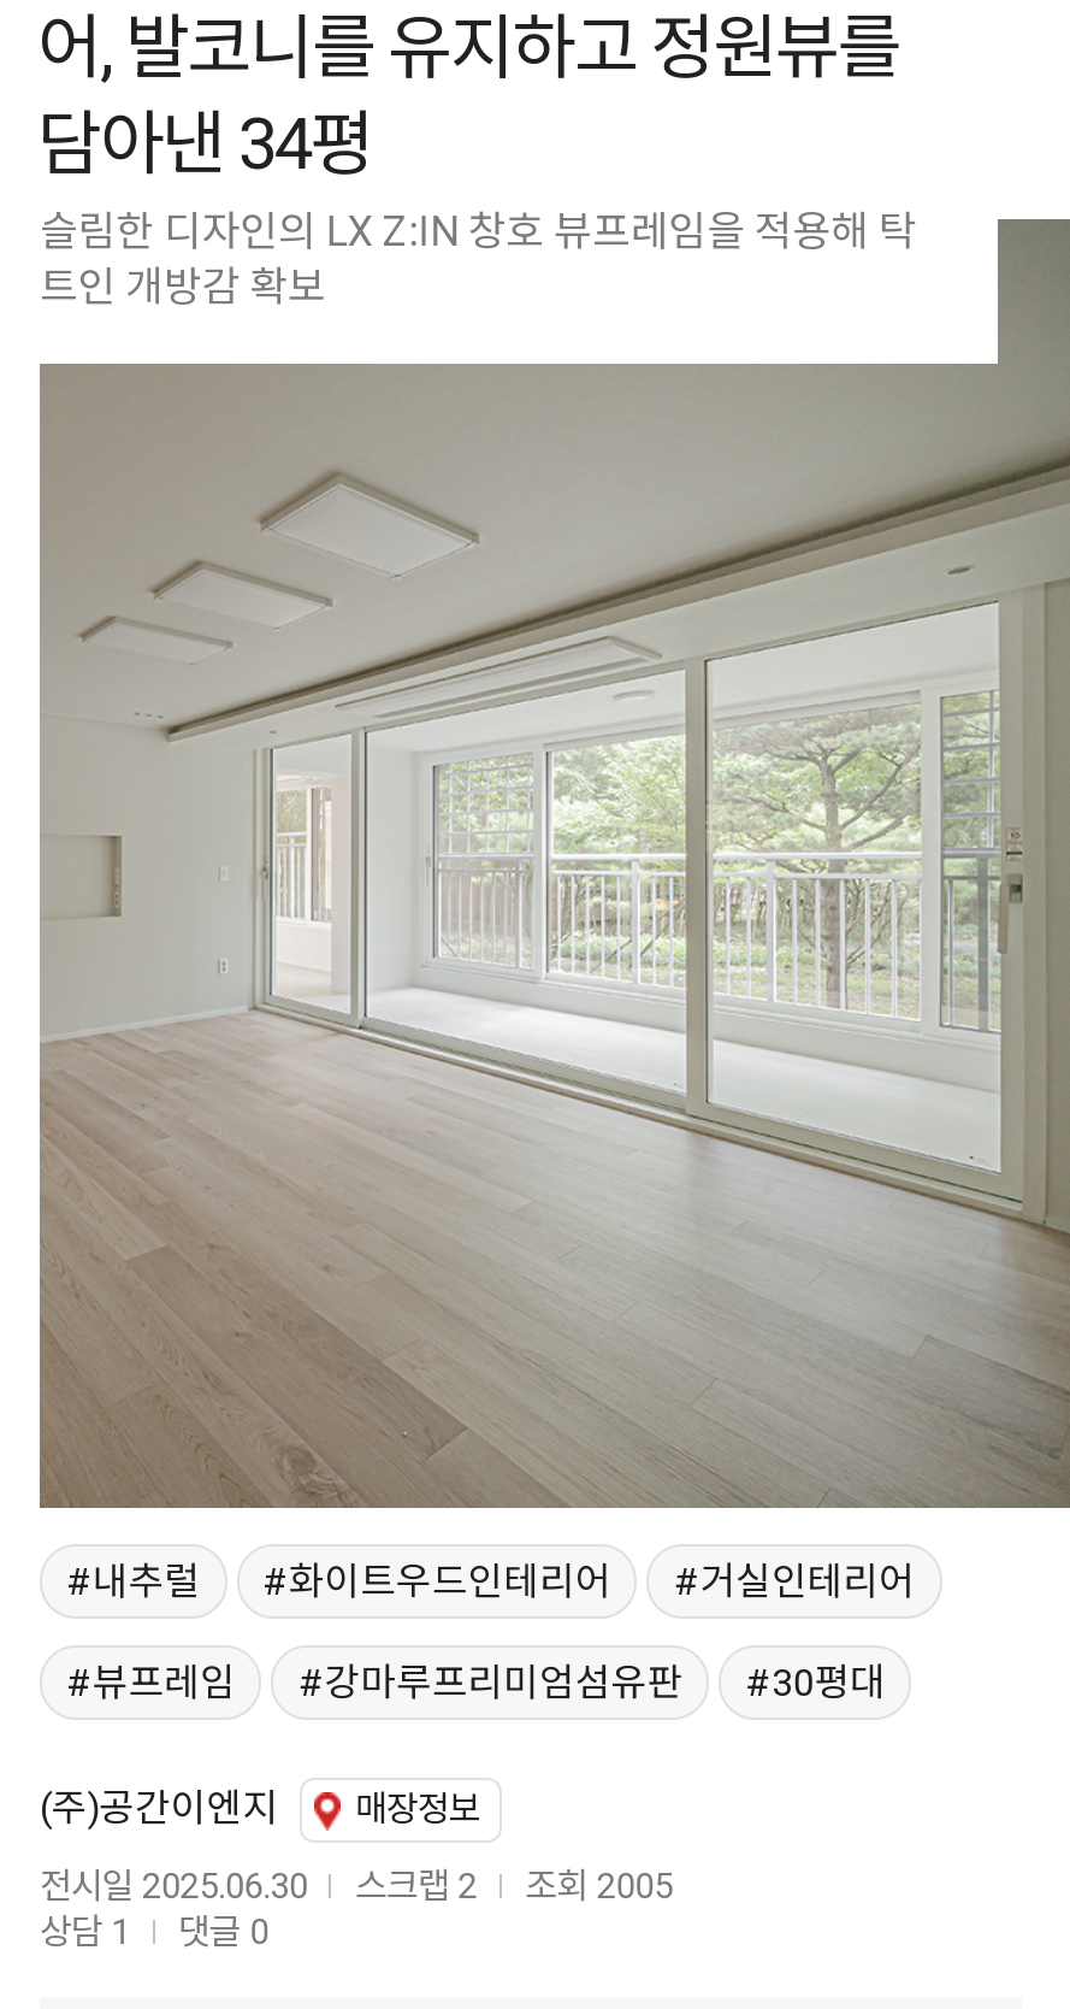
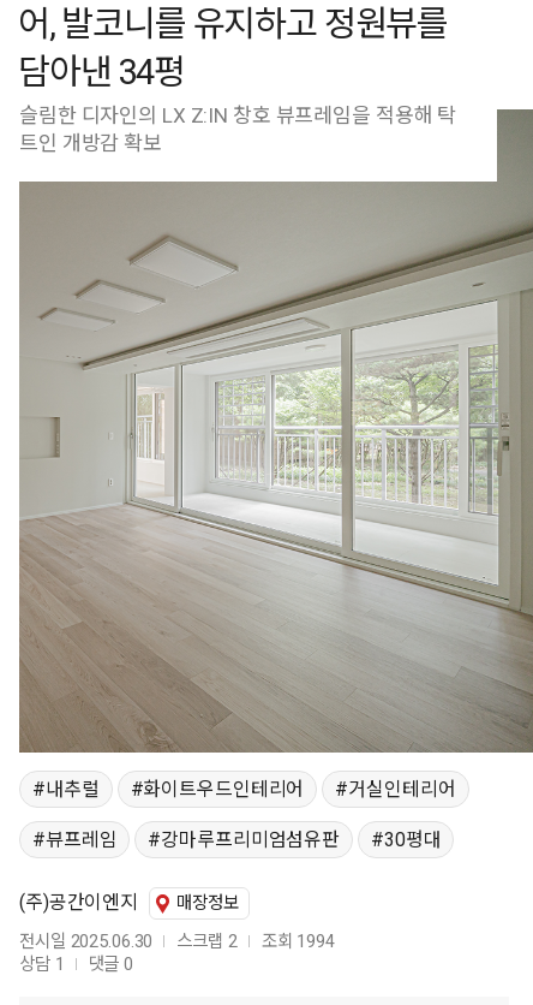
- 전시일 2025.06.30 스크랩 2 조회 2005
+ 전시일 2025.06.30 스크랩 2 조회 1994
